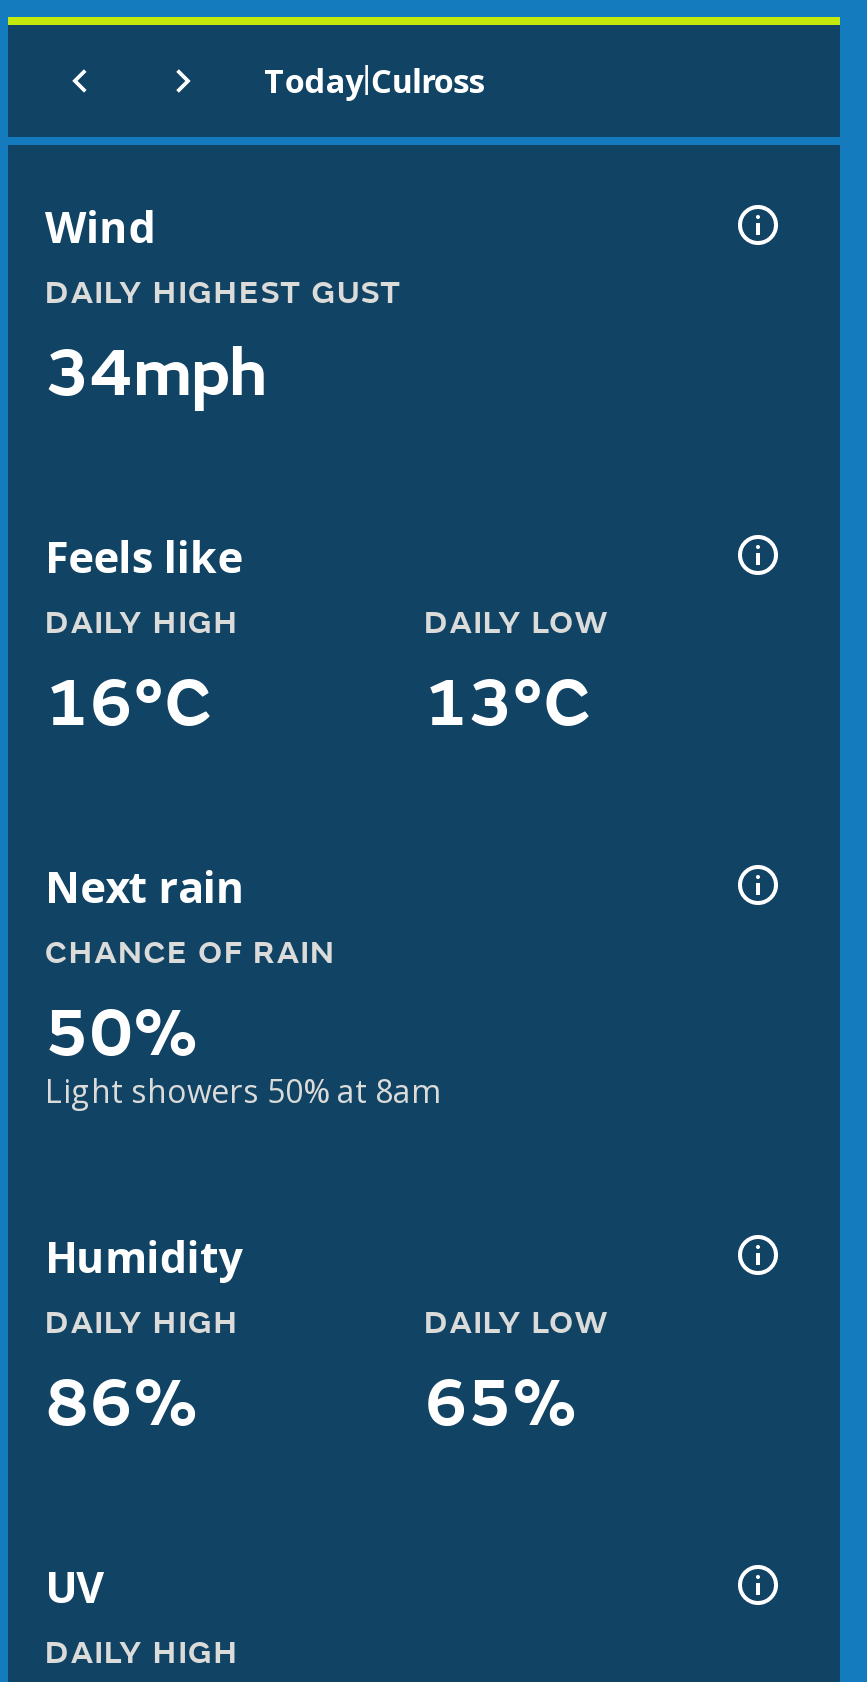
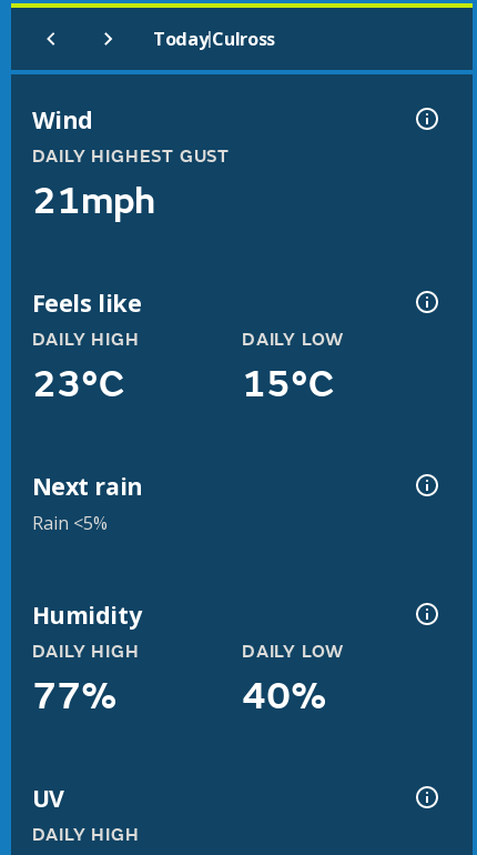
- 34mph
+ 21mph

- 16°C
+ 23°C

- 13°C
+ 15°C

- CHANCE OF RAIN
- 50%
- Light showers 50% at 8am
+ Rain <5%

- 86%
+ 77%

- 65%
+ 40%
